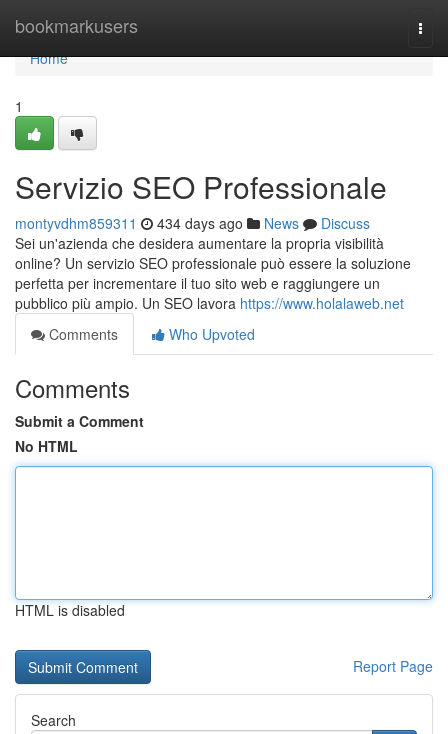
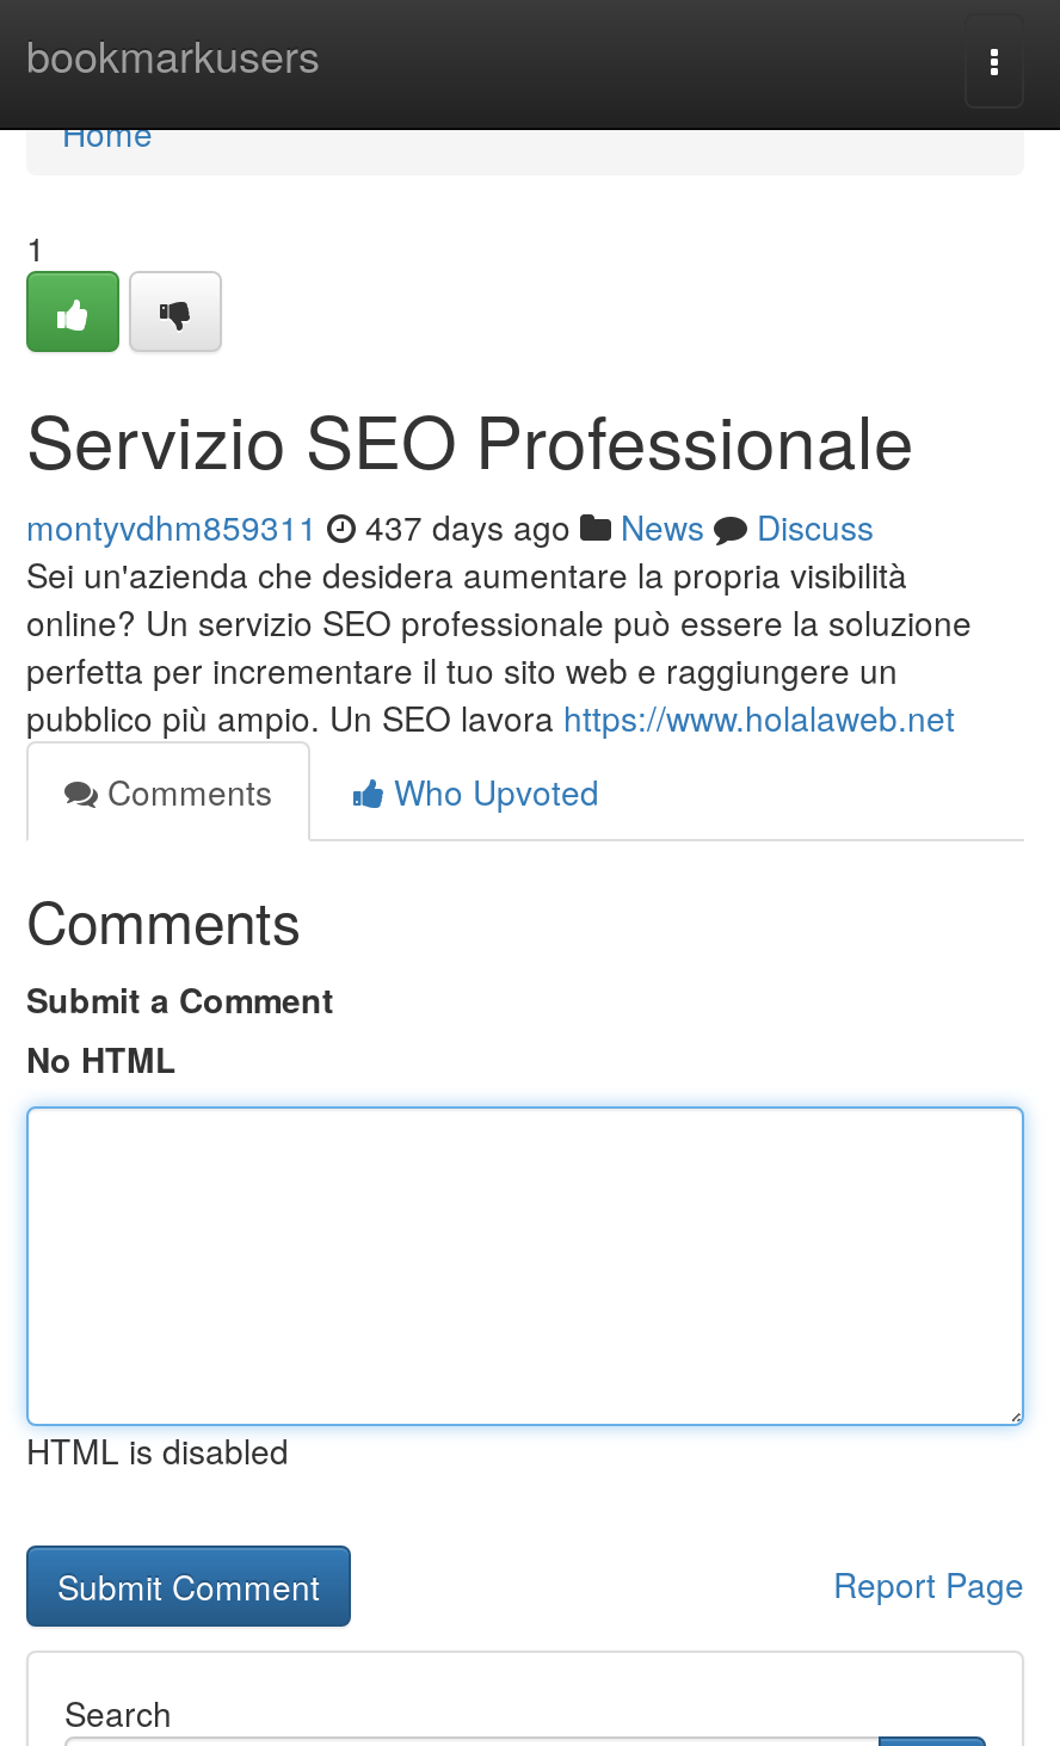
- montyvdhm859311 434 days ago News Discuss
+ montyvdhm859311 437 days ago News Discuss
